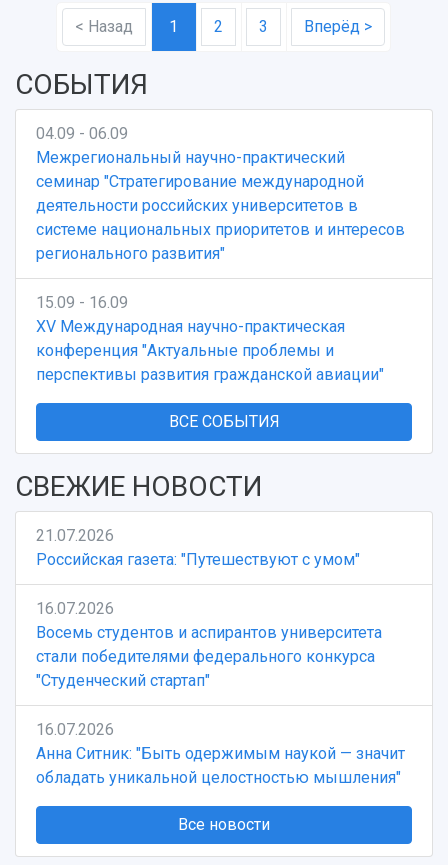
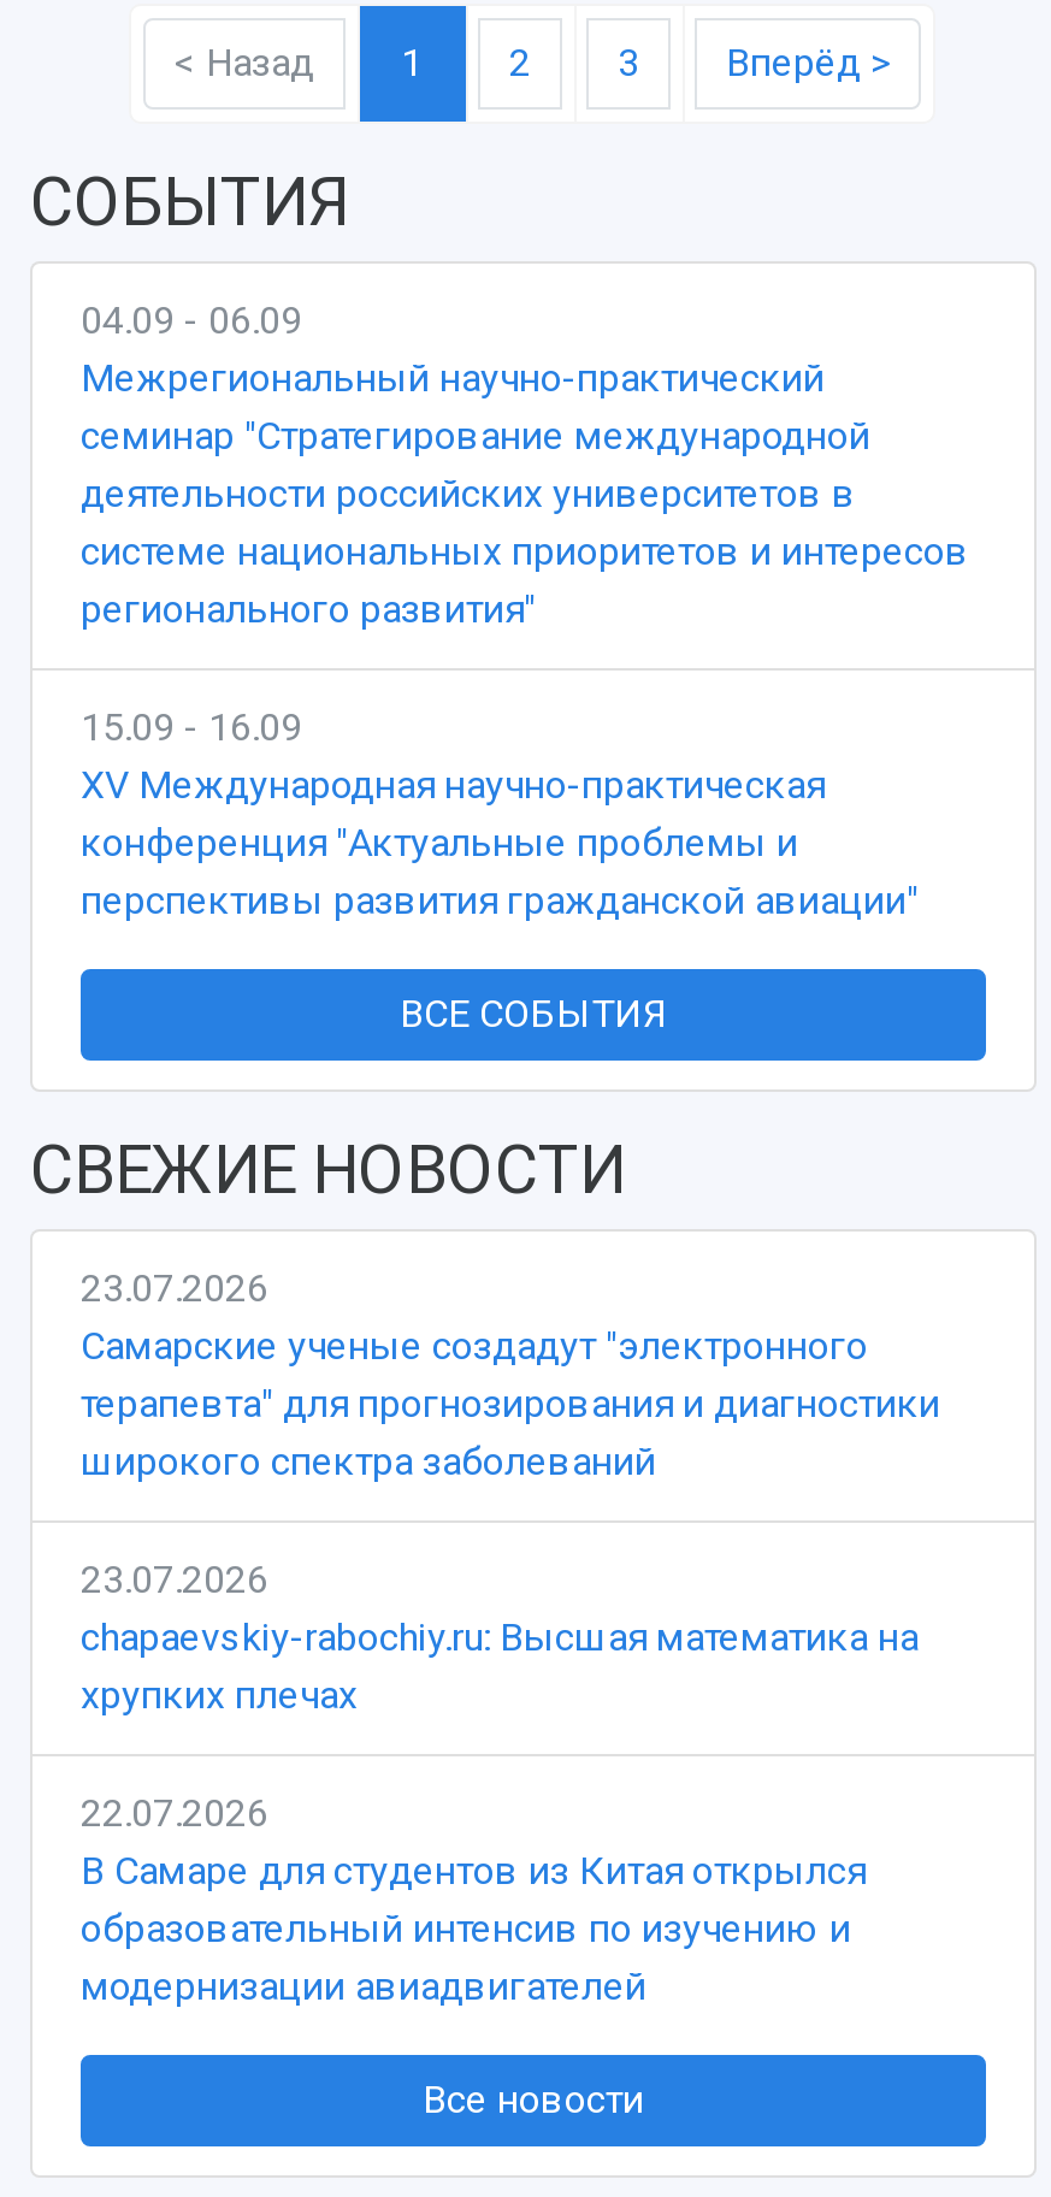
- 21.07.2026
- Российская газета: "Путешествуют с умом"
+ 23.07.2026
+ Самарские ученые создадут "электронного
+ терапевта" для прогнозирования и диагностики
+ широкого спектра заболеваний

- 16.07.2026
- Восемь студентов и аспирантов университета
- стали победителями федерального конкурса
- "Студенческий стартап"
+ 23.07.2026
+ chapaevskiy-rabochiy.ru: Высшая математика на
+ хрупких плечах

- 16.07.2026
- Анна Ситник: "Быть одержимым наукой — значит
- обладать уникальной целостностью мышления"
+ 22.07.2026
+ В Самаре для студентов из Китая открылся
+ образовательный интенсив по изучению и
+ модернизации авиадвигателей
